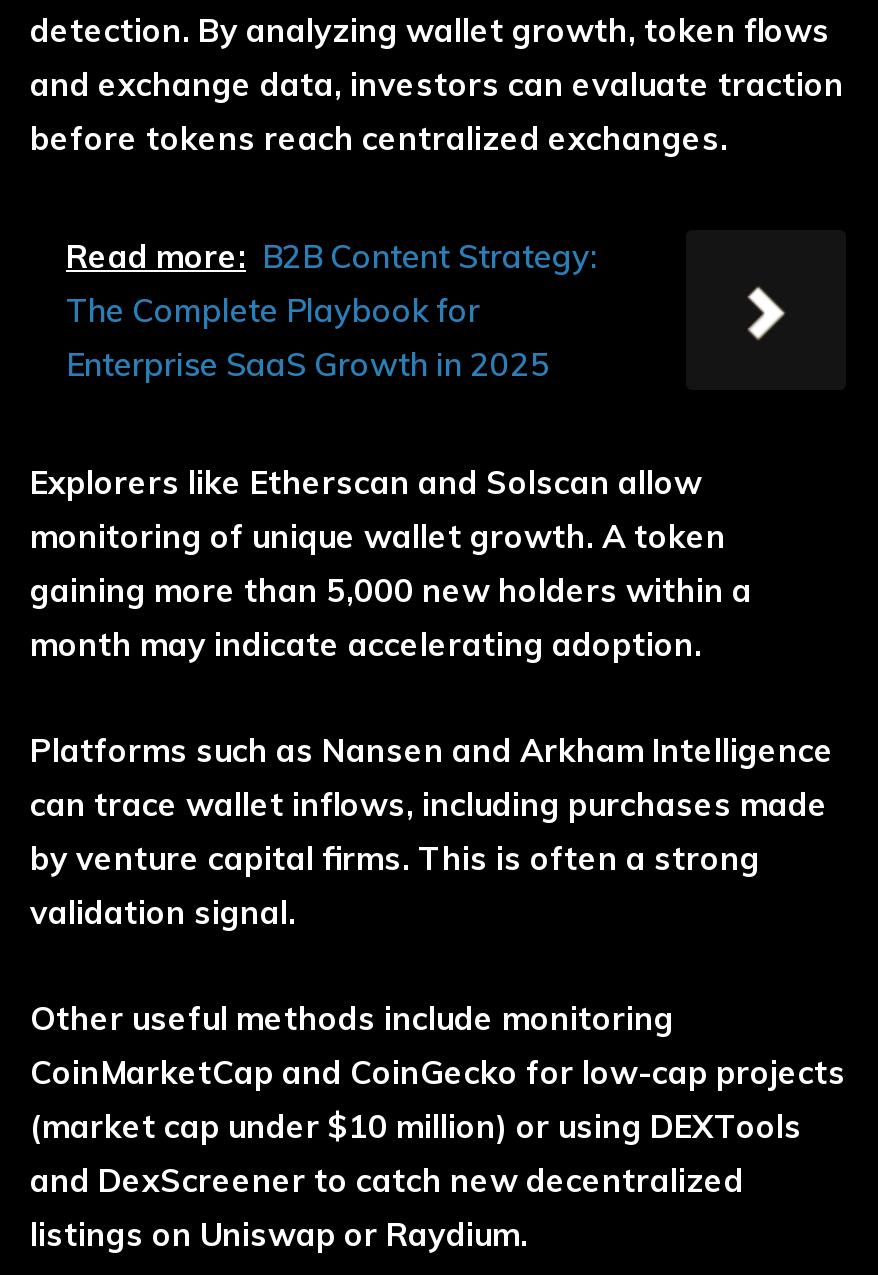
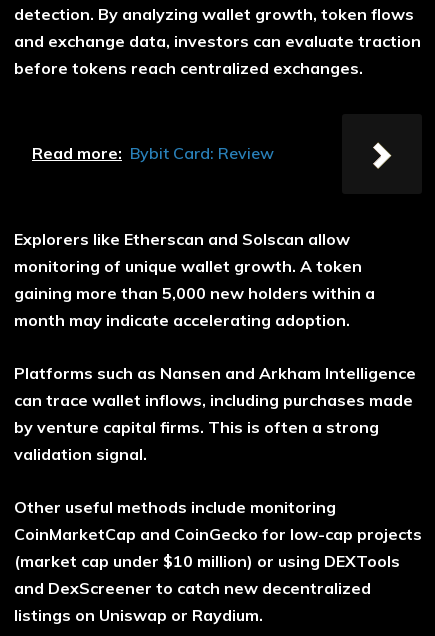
- Read more: B2B Content Strategy:
- The Complete Playbook for
- Enterprise SaaS Growth in 2025
+ Read more: Bybit Card: Review
